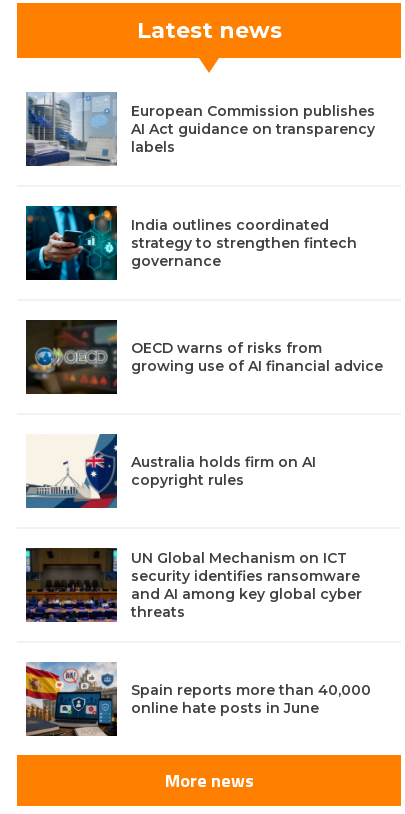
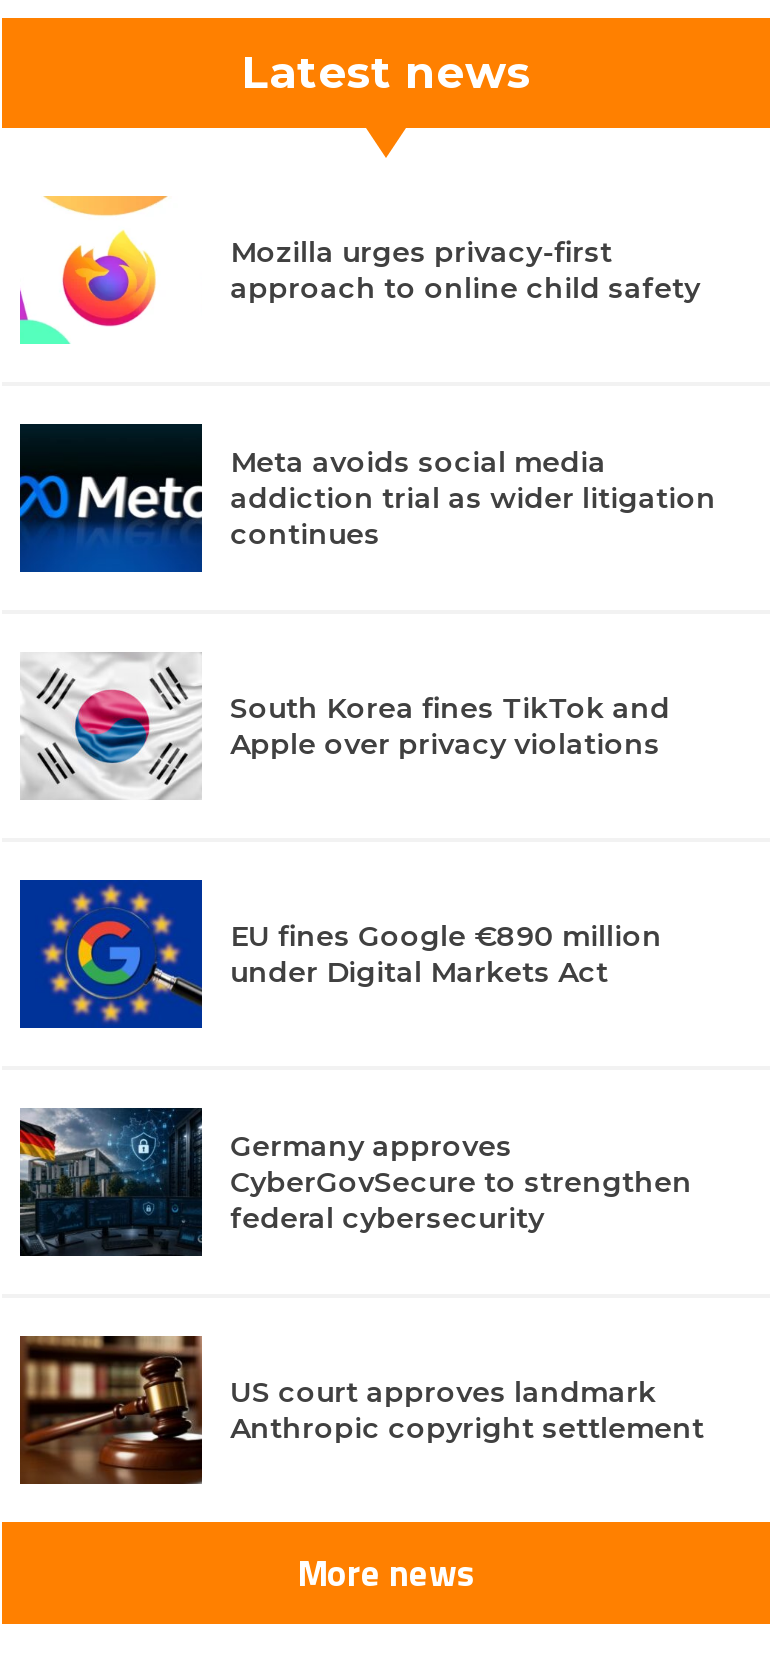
- [image]
- European Commission publishes
- AI Act guidance on transparency
- labels
+ [image]
+ Mozilla urges privacy-first
+ approach to online child safety

- [image]
- India outlines coordinated
- strategy to strengthen fintech
- governance
+ [image]
+ Meta avoids social media
+ addiction trial as wider litigation
+ continues

- [image]
- OECD warns of risks from
- growing use of AI financial advice
+ [image]
+ South Korea fines TikTok and
+ Apple over privacy violations

- [image]
- Australia holds firm on AI
- copyright rules
+ [image]
+ EU fines Google €890 million
+ under Digital Markets Act

- [image]
- UN Global Mechanism on ICT
- security identifies ransomware
- and AI among key global cyber
- threats
+ [image]
+ Germany approves
+ CyberGovSecure to strengthen
+ federal cybersecurity

- [image]
- Spain reports more than 40,000
- online hate posts in June
+ [image]
+ US court approves landmark
+ Anthropic copyright settlement
